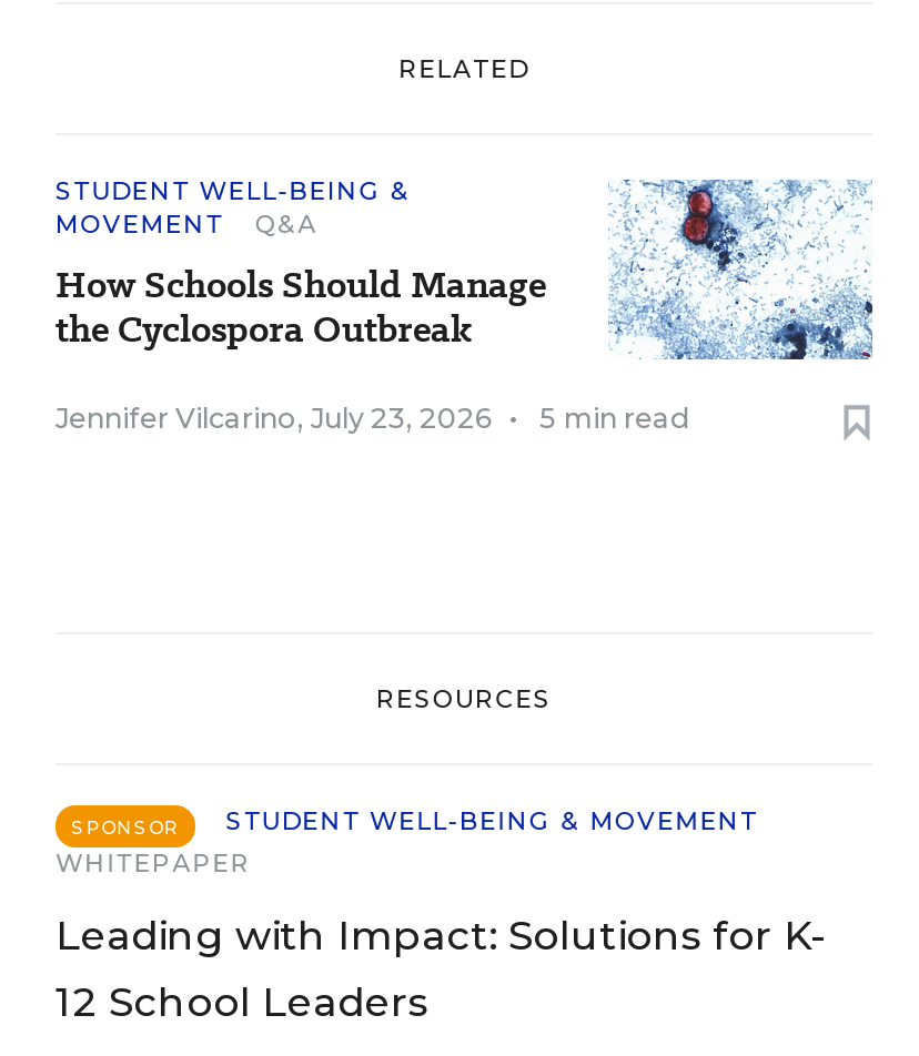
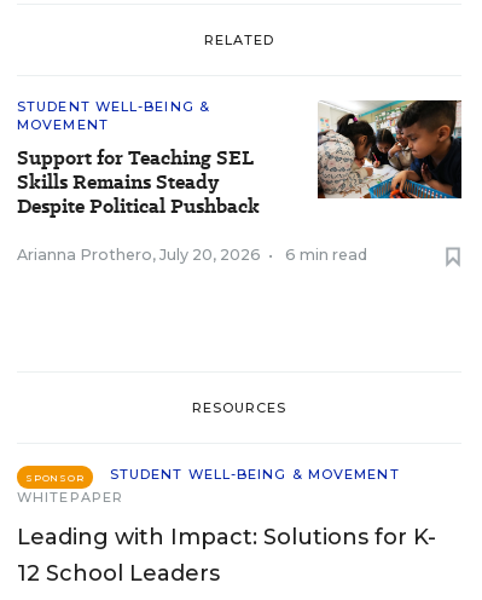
- [image]
- Jennifer Vilcarino, July 23, 2026 •
- 5 min read
+ [image]
+ Arianna Prothero, July 20, 2026 •
+ 6 min read

- Q&A
- How Schools Should Manage
- the Cyclospora Outbreak
+ Support for Teaching SEL
+ Skills Remains Steady
+ Despite Political Pushback
